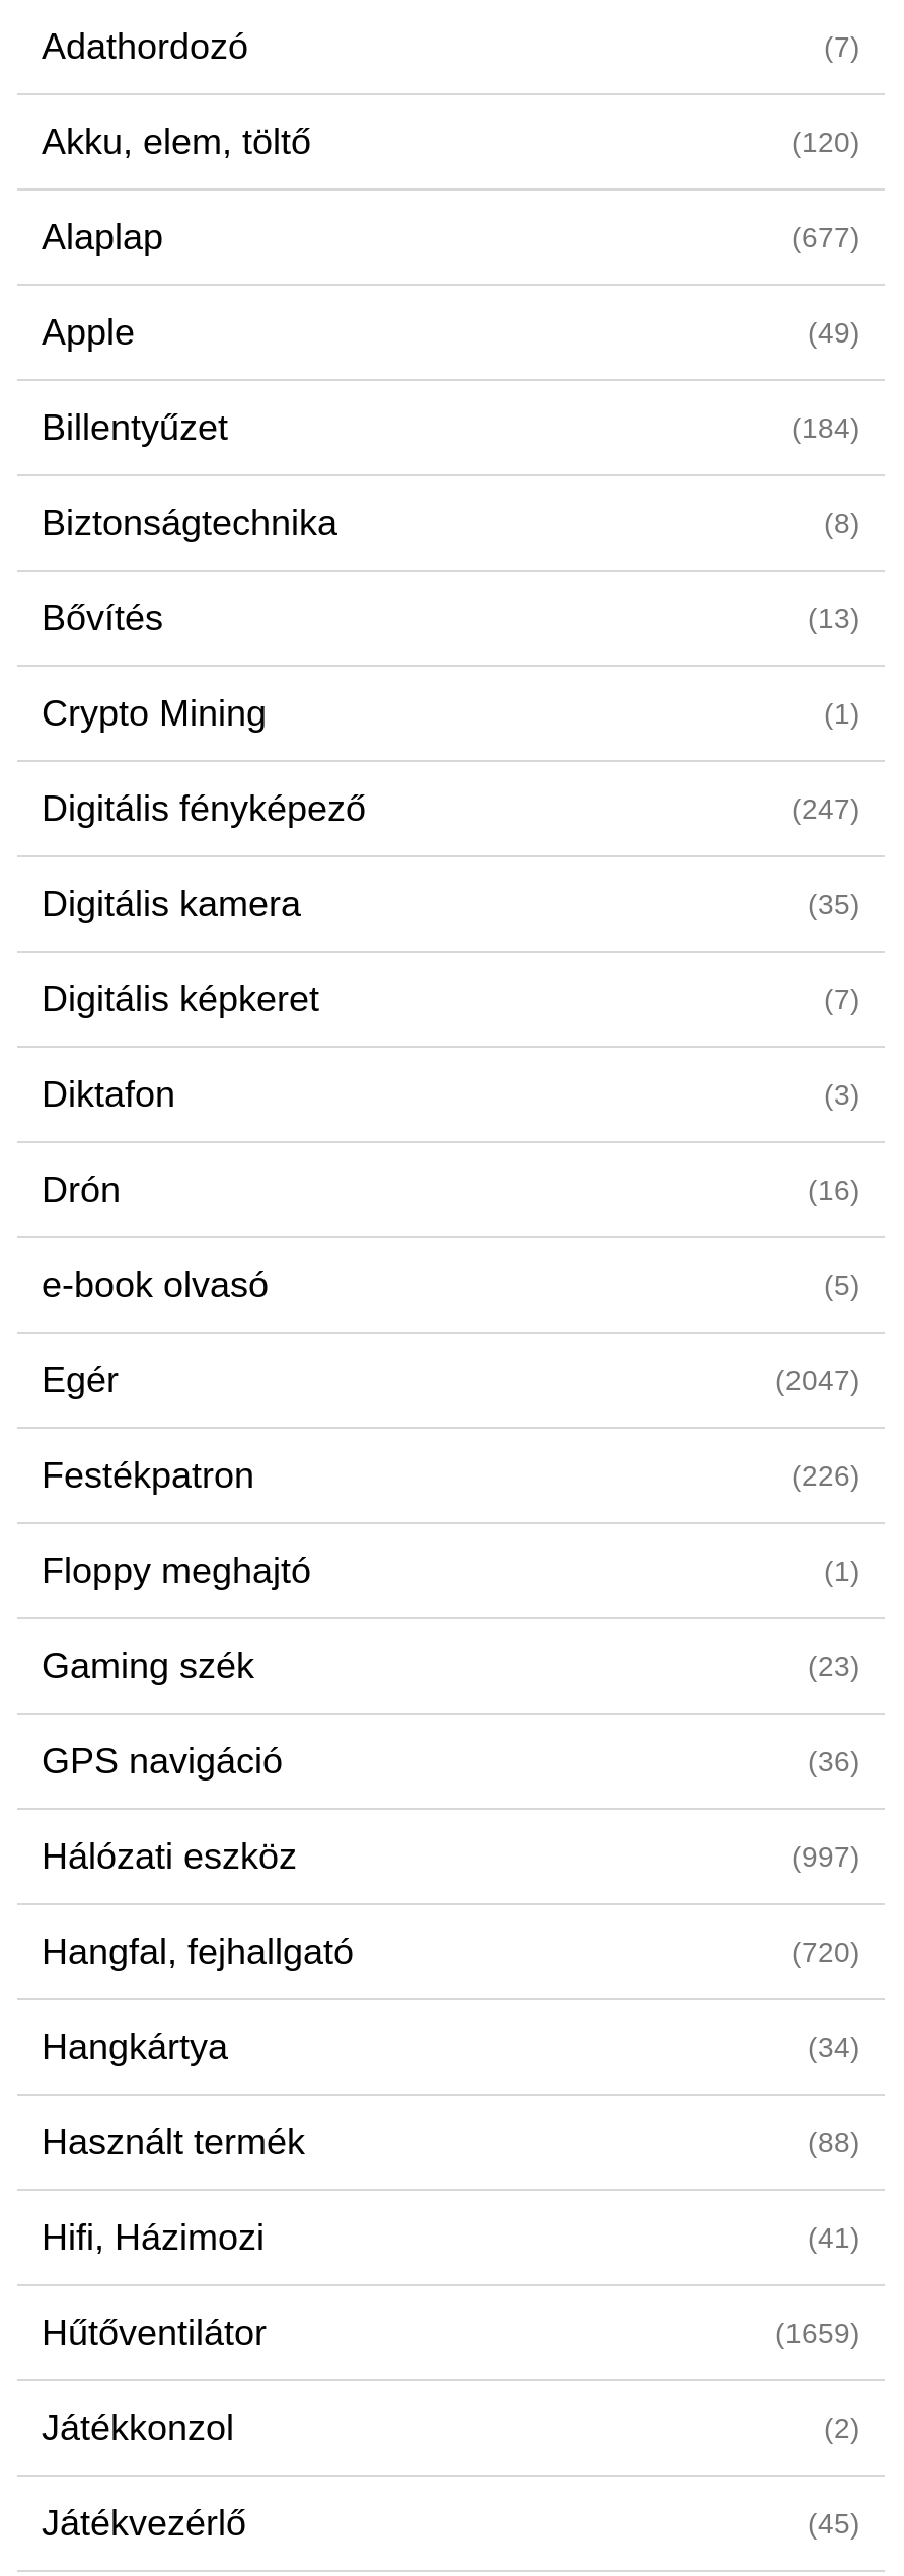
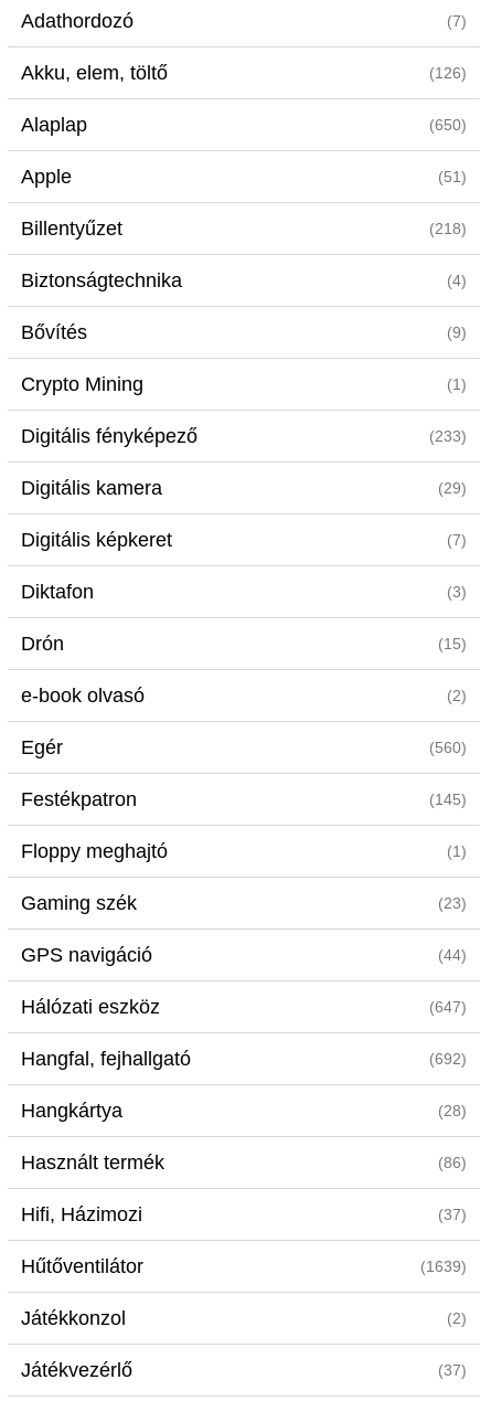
- (120)
+ (126)

- (677)
+ (650)

- (49)
+ (51)

- (184)
+ (218)

- (8)
+ (4)

- (13)
+ (9)

- (247)
+ (233)

- (35)
+ (29)

- (16)
+ (15)

- (5)
+ (2)

- (2047)
+ (560)

- (226)
+ (145)

- (36)
+ (44)

- (997)
+ (647)

- (720)
+ (692)

- (34)
+ (28)

- (88)
+ (86)

- (41)
+ (37)

- (1659)
+ (1639)

- (45)
+ (37)
